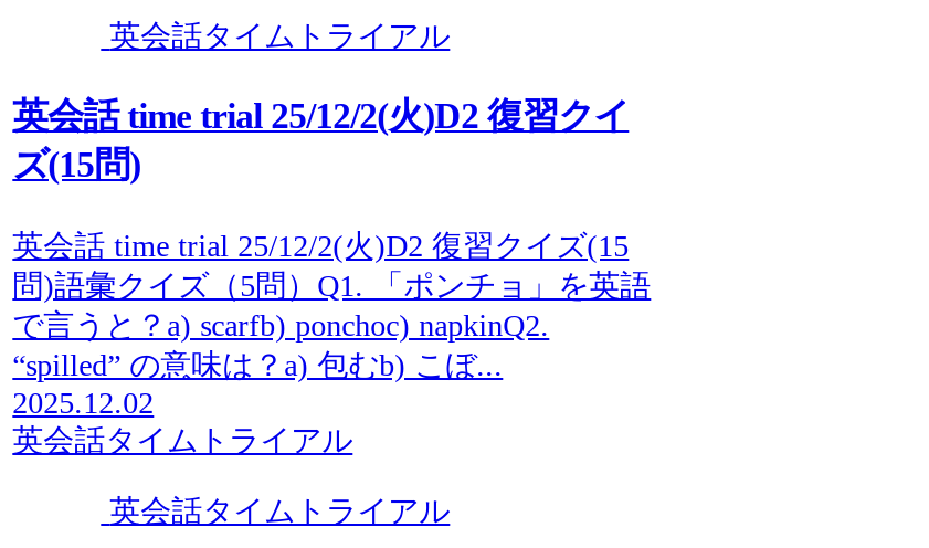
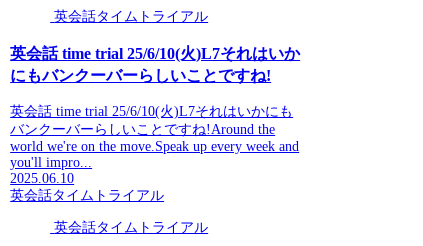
- 英会話 time trial 25/12/2(火)D2 復習クイ
- ズ(15問)
+ 英会話 time trial 25/6/10(火)L7それはいか
+ にもバンクーバーらしいことですね!

- 英会話 time trial 25/12/2(火)D2 復習クイズ(15
- 問)語彙クイズ（5問）Q1. 「ポンチョ」を英語
- で言うと？a) scarfb) ponchoc) napkinQ2.
- “spilled” の意味は？a) 包むb) こぼ...
- 2025.12.02
+ 英会話 time trial 25/6/10(火)L7それはいかにも
+ バンクーバーらしいことですね!Around the
+ world we're on the move.Speak up every week and
+ you'll impro...
+ 2025.06.10
